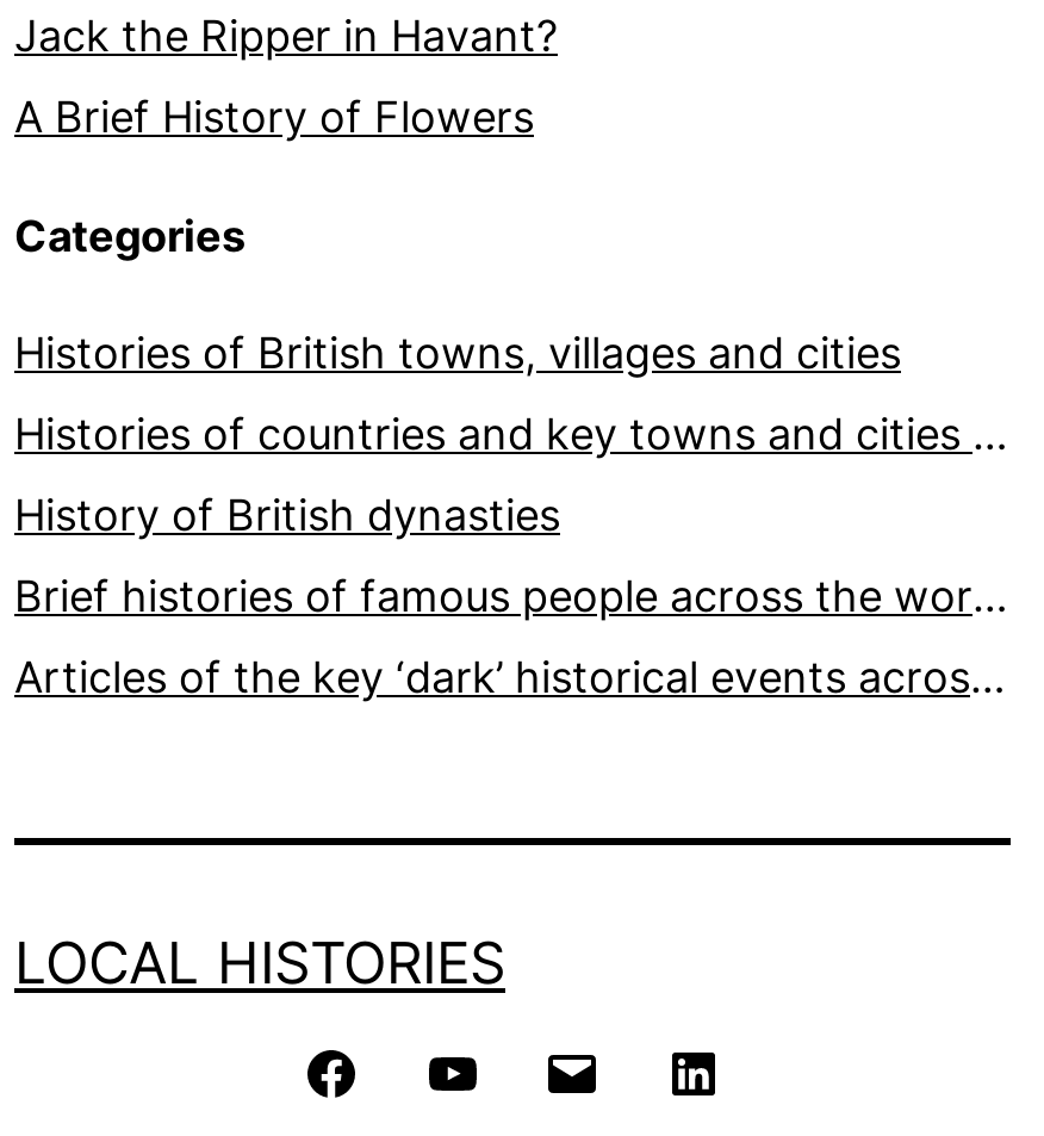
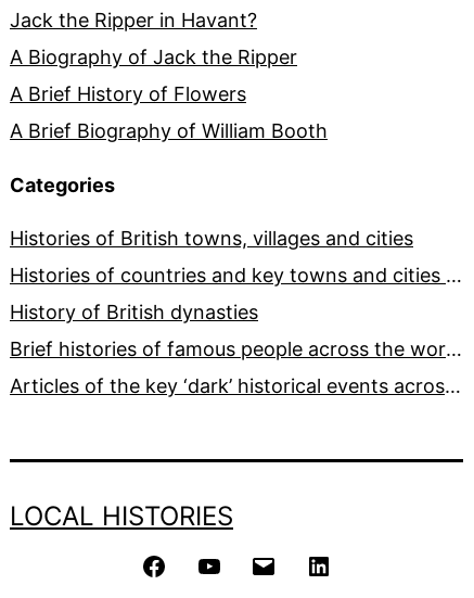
+ A Biography of Jack the Ripper

+ A Brief Biography of William Booth
